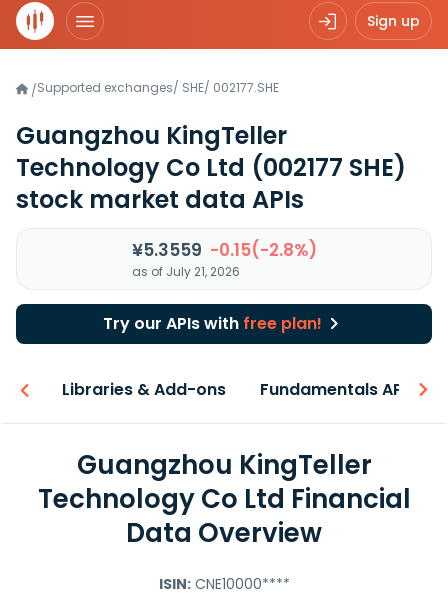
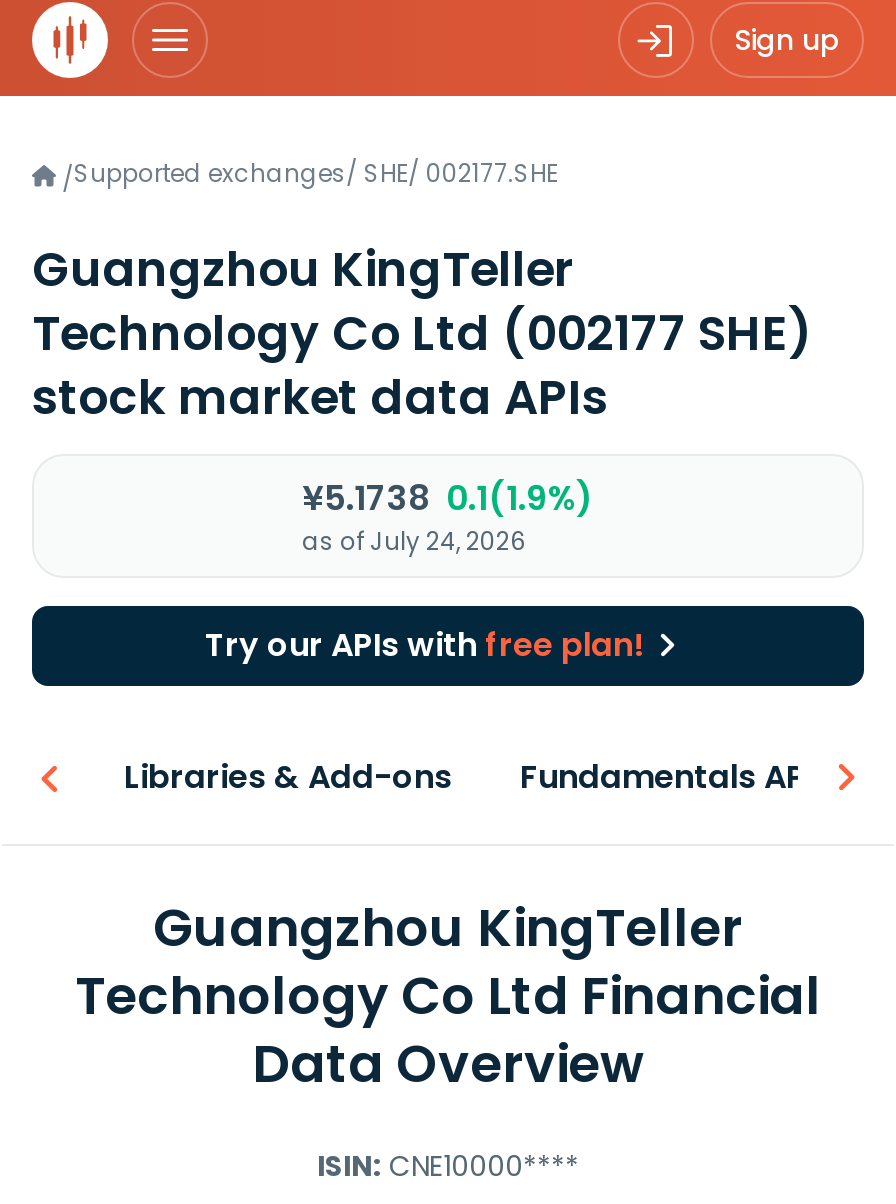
- ¥5.3559 -0.15(-2.8%)
+ ¥5.1738 0.1(1.9%)

- as of July 21, 2026
+ as of July 24, 2026
